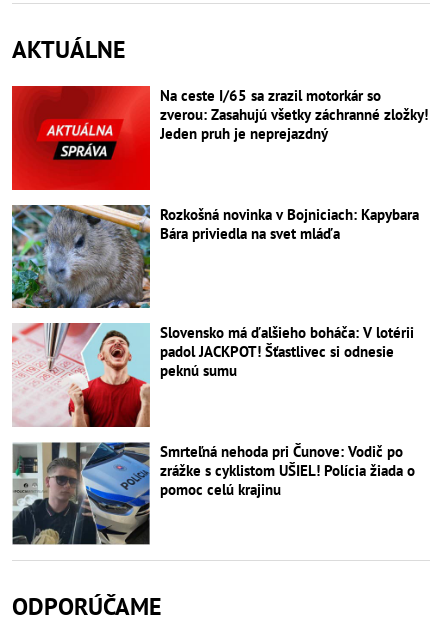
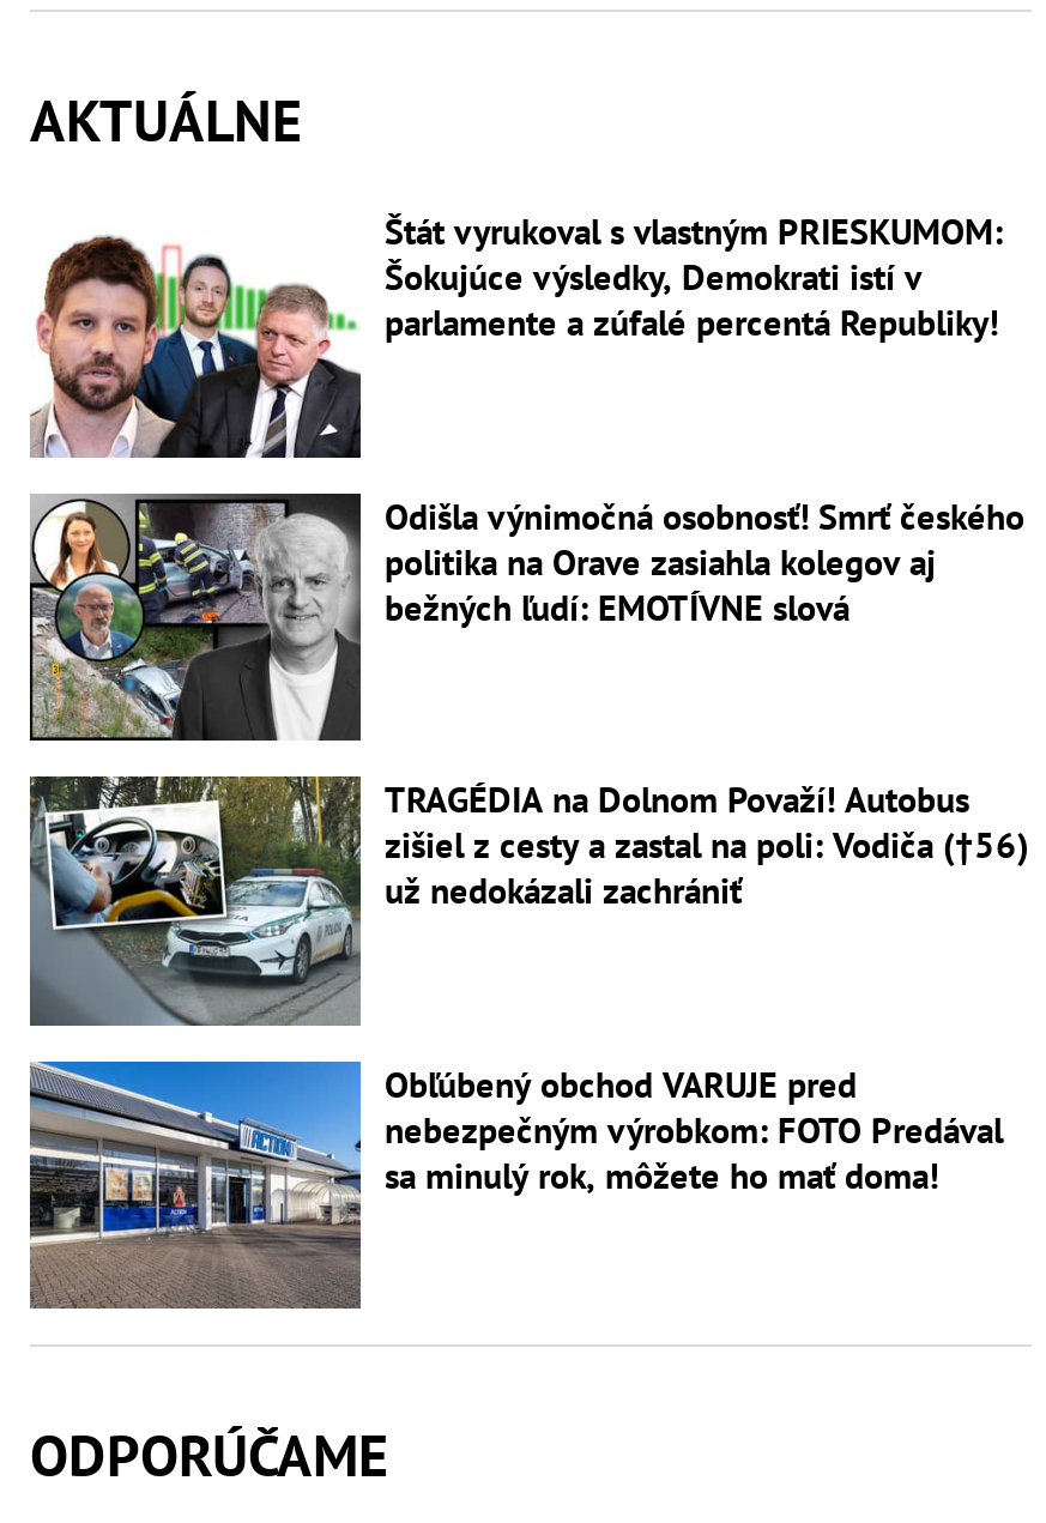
- [image]
- Na ceste I/65 sa zrazil motorkár so
- zverou: Zasahujú všetky záchranné zložky!
- Jeden pruh je neprejazdný
+ [image]
+ Štát vyrukoval s vlastným PRIESKUMOM:
+ Šokujúce výsledky, Demokrati istí v
+ parlamente a zúfalé percentá Republiky!

- [image]
- Rozkošná novinka v Bojniciach: Kapybara
- Bára priviedla na svet mláďa
+ [image]
+ Odišla výnimočná osobnosť! Smrť českého
+ politika na Orave zasiahla kolegov aj
+ bežných ľudí: EMOTÍVNE slová

- [image]
- Slovensko má ďalšieho boháča: V lotérii
- padol JACKPOT! Šťastlivec si odnesie
- peknú sumu
+ [image]
+ TRAGÉDIA na Dolnom Považí! Autobus
+ zišiel z cesty a zastal na poli: Vodiča (†56)
+ už nedokázali zachrániť

- [image]
- Smrteľná nehoda pri Čunove: Vodič po
- zrážke s cyklistom UŠIEL! Polícia žiada o
- pomoc celú krajinu
+ [image]
+ Obľúbený obchod VARUJE pred
+ nebezpečným výrobkom: FOTO Predával
+ sa minulý rok, môžete ho mať doma!
